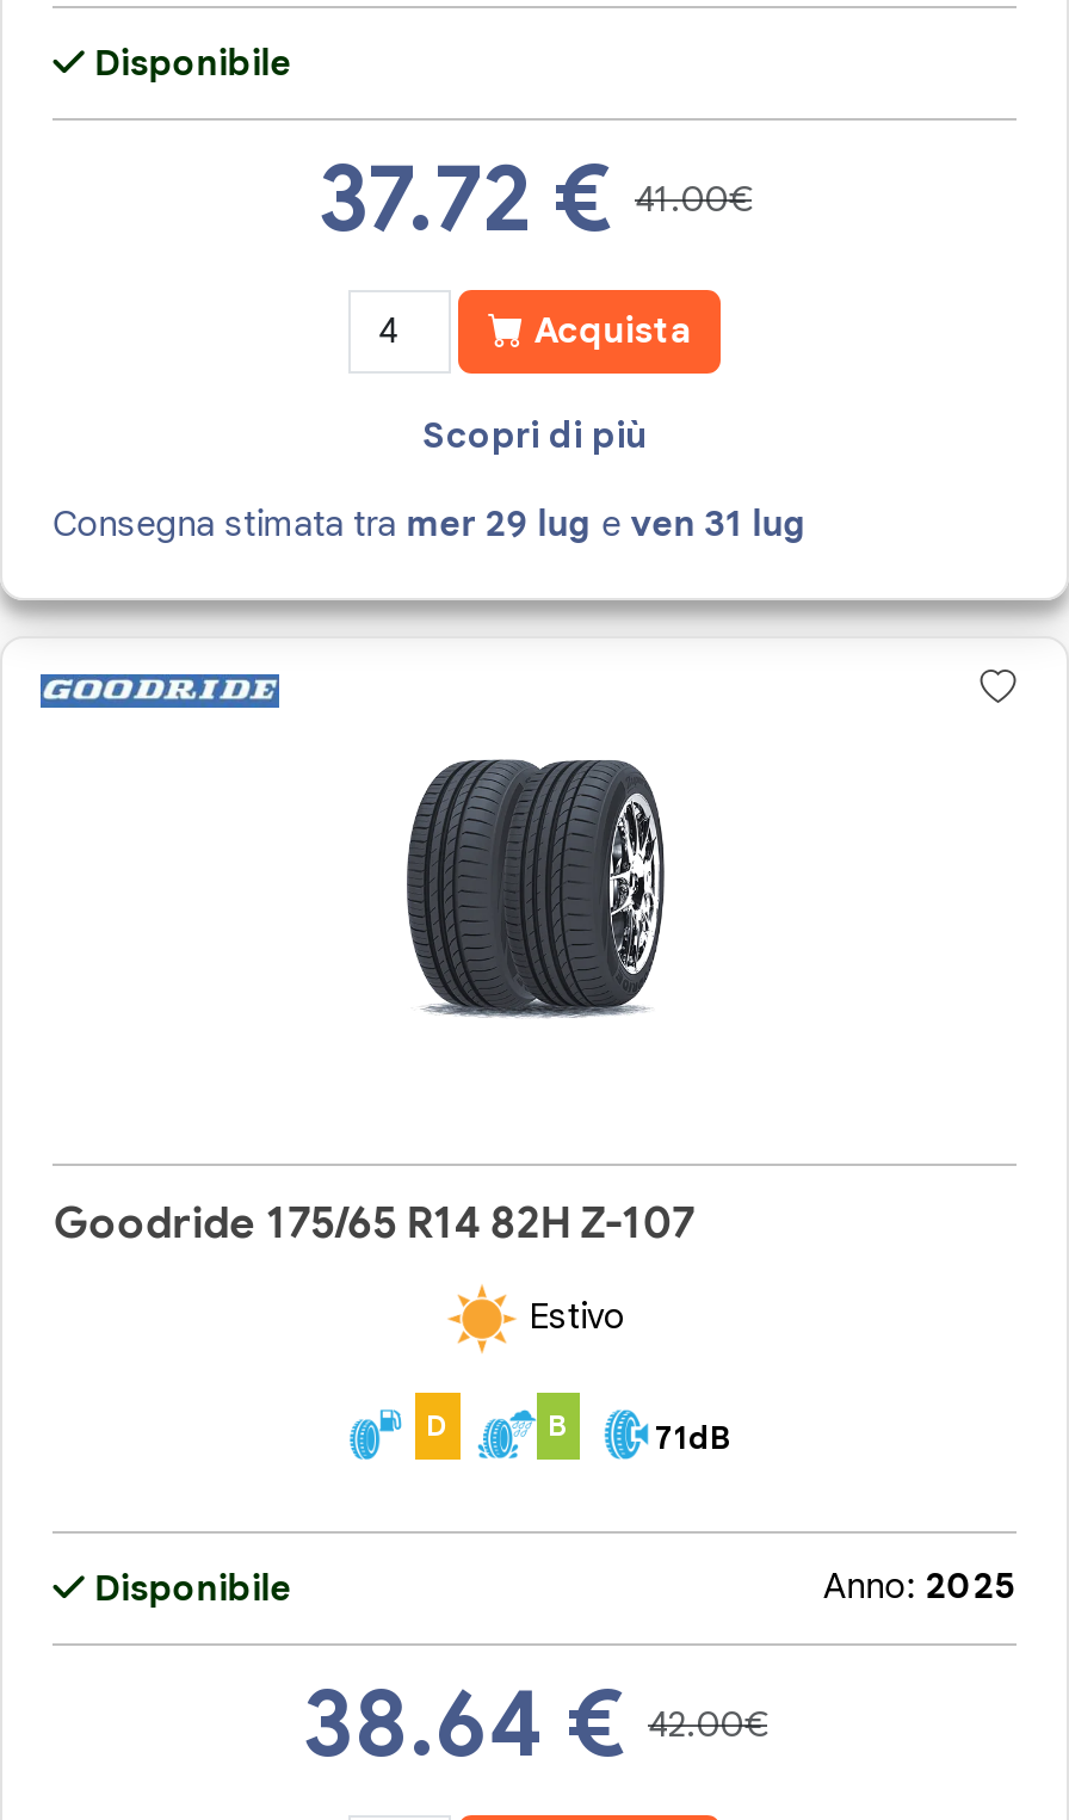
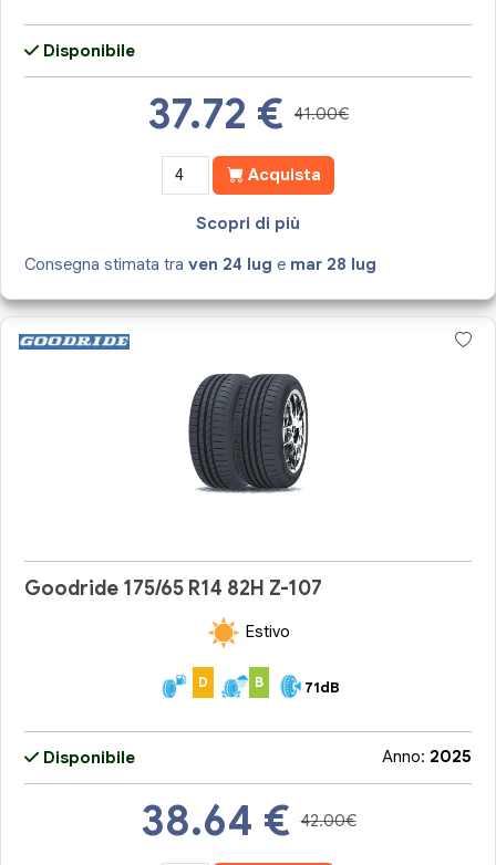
- Consegna stimata tra mer 29 lug e ven 31 lug
+ Consegna stimata tra ven 24 lug e mar 28 lug
